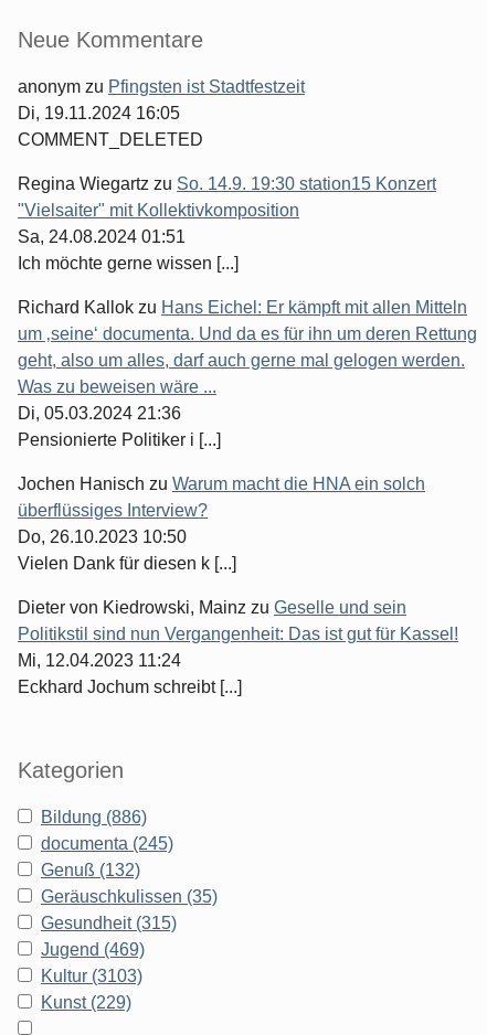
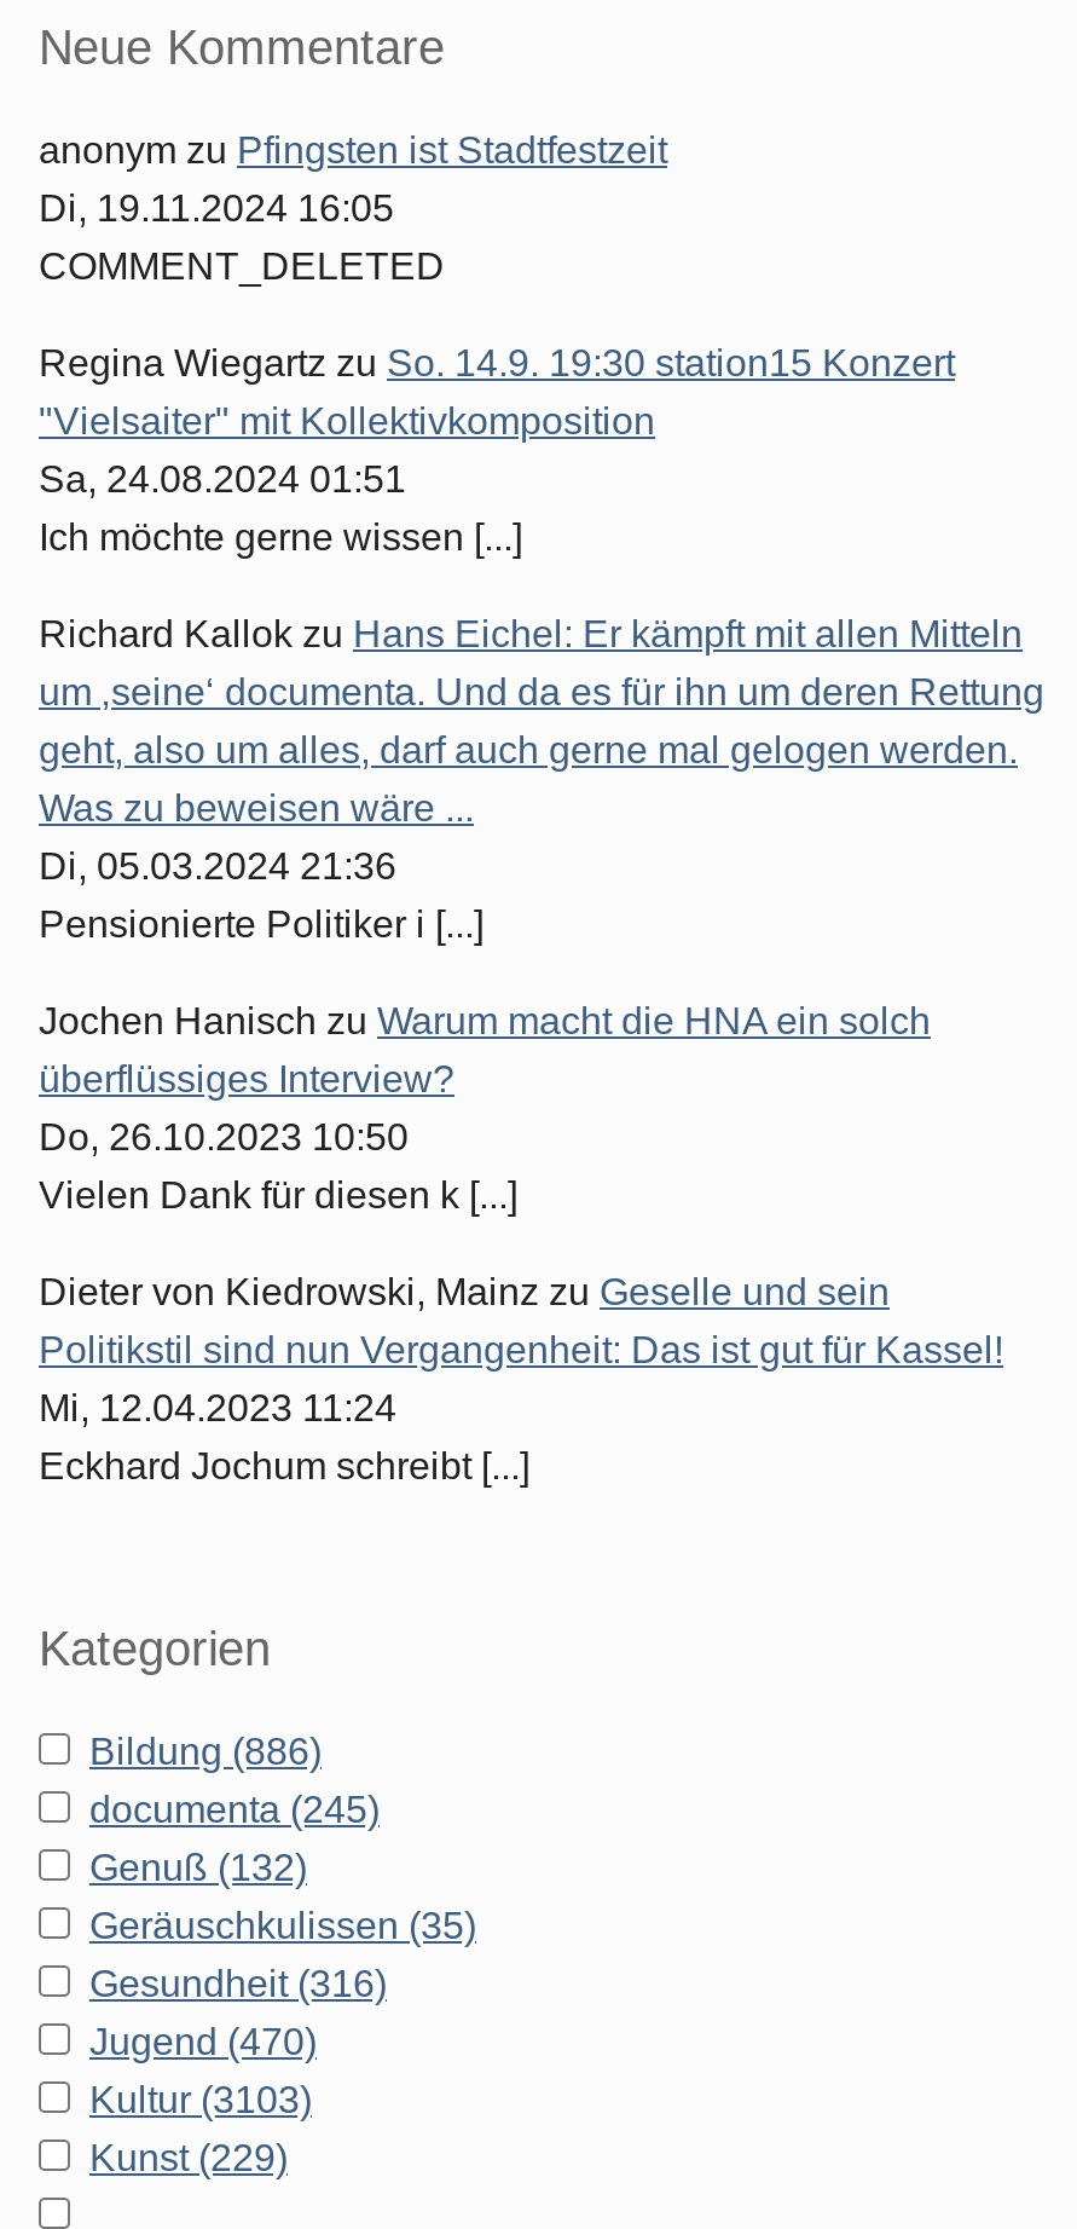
- Gesundheit (315)
+ Gesundheit (316)

- Jugend (469)
+ Jugend (470)
